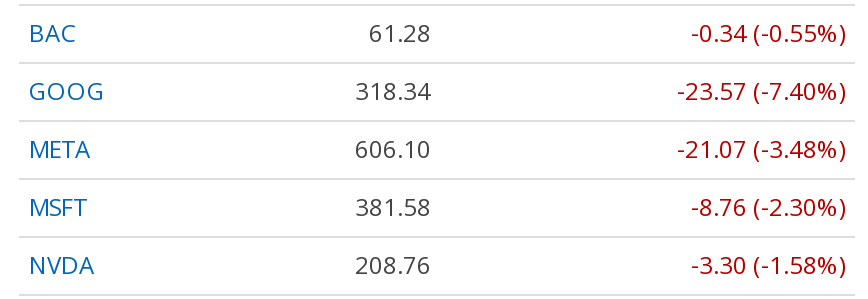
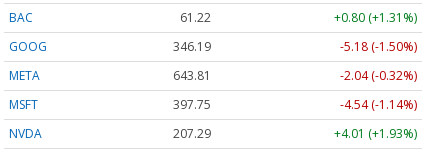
- 61.28
+ 61.22

- -0.34 (-0.55%)
+ +0.80 (+1.31%)

- 318.34
+ 346.19

- -23.57 (-7.40%)
+ -5.18 (-1.50%)

- 606.10
+ 643.81

- -21.07 (-3.48%)
+ -2.04 (-0.32%)

- 381.58
+ 397.75

- -8.76 (-2.30%)
+ -4.54 (-1.14%)

- 208.76
+ 207.29

- -3.30 (-1.58%)
+ +4.01 (+1.93%)
